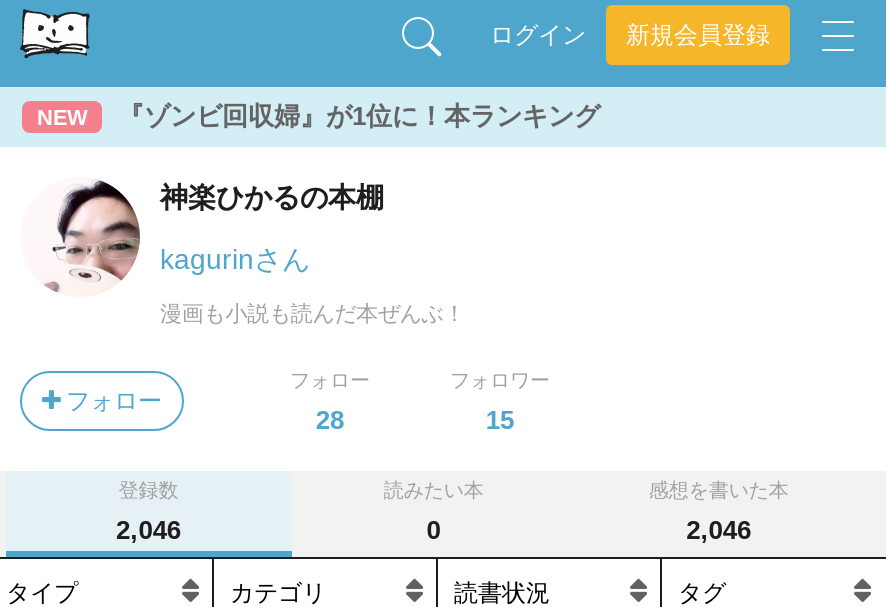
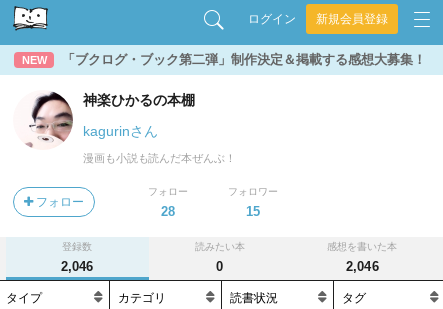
- 『ゾンビ回収婦』が1位に！本ランキング
+ 「ブクログ・ブック第二弾」制作決定＆掲載する感想大募集！
